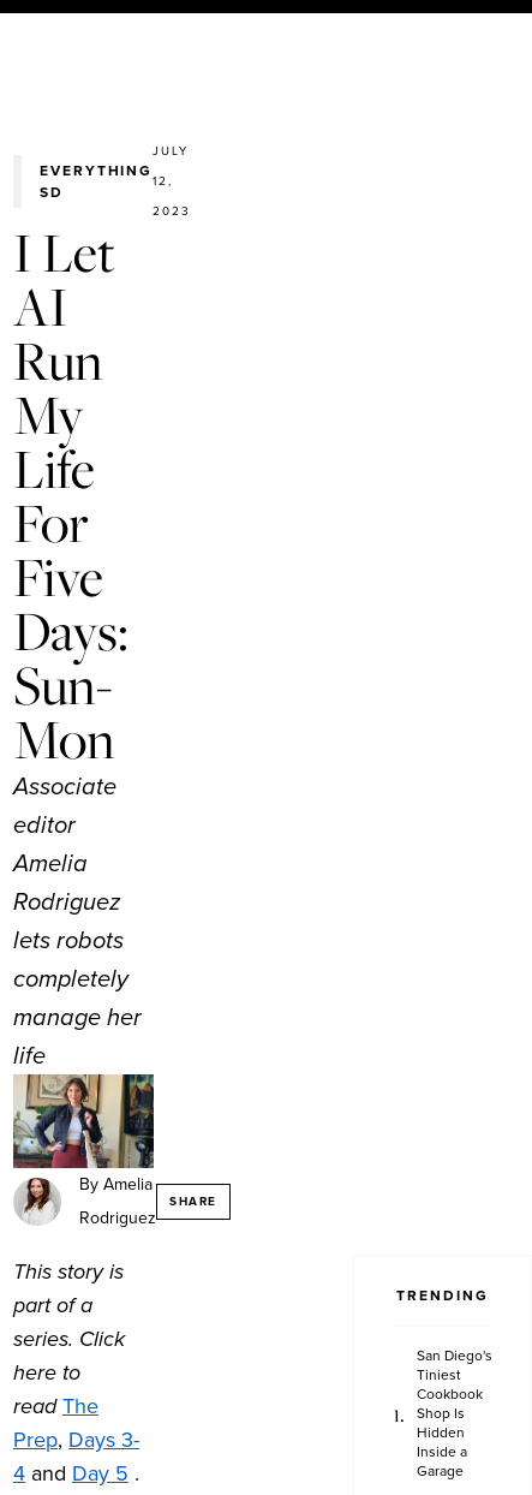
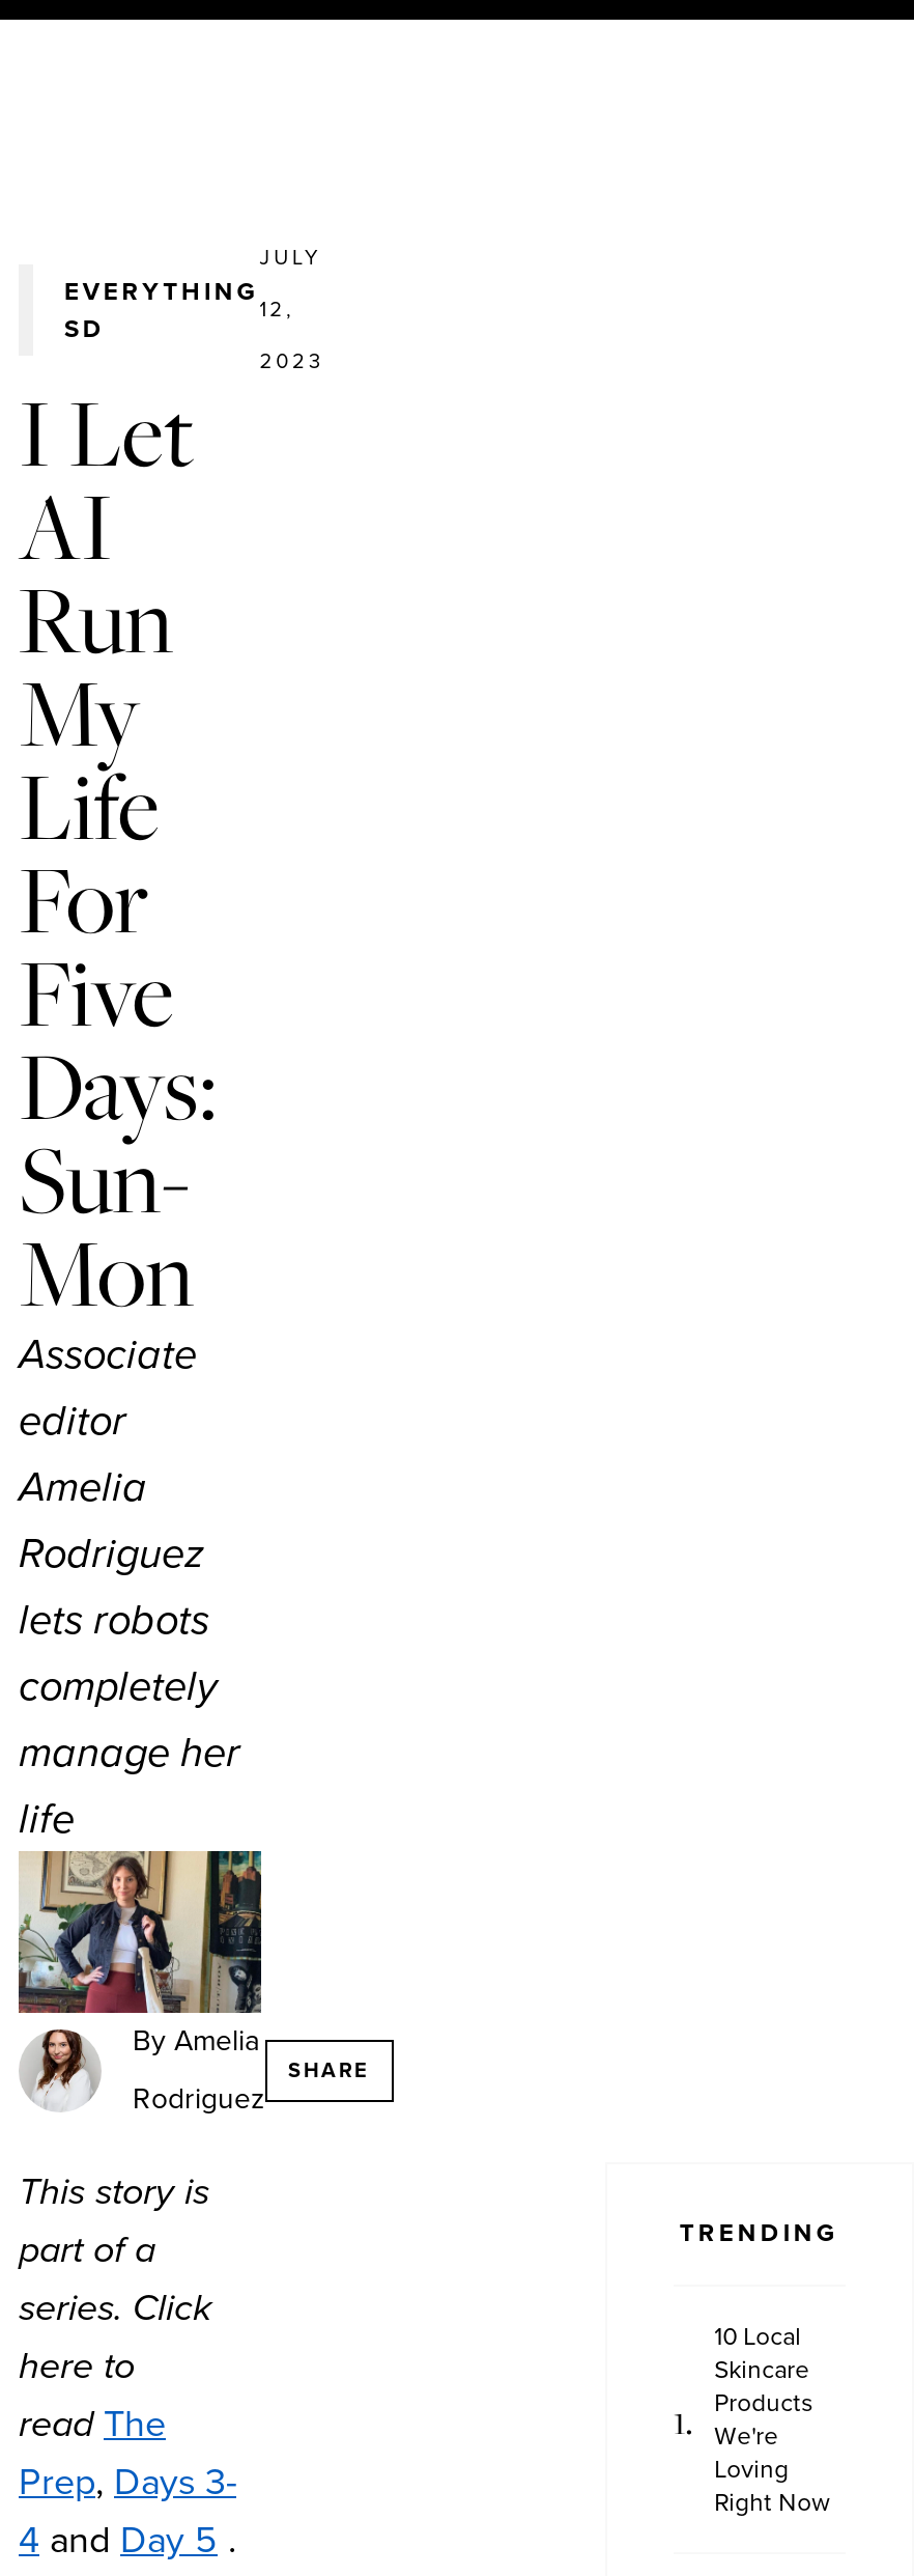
- San Diego's
- Tiniest
- Cookbook
- Shop Is
- Hidden
- Inside a
- Garage
+ 10 Local
+ Skincare
+ Products
+ We're
+ Loving
+ Right Now
